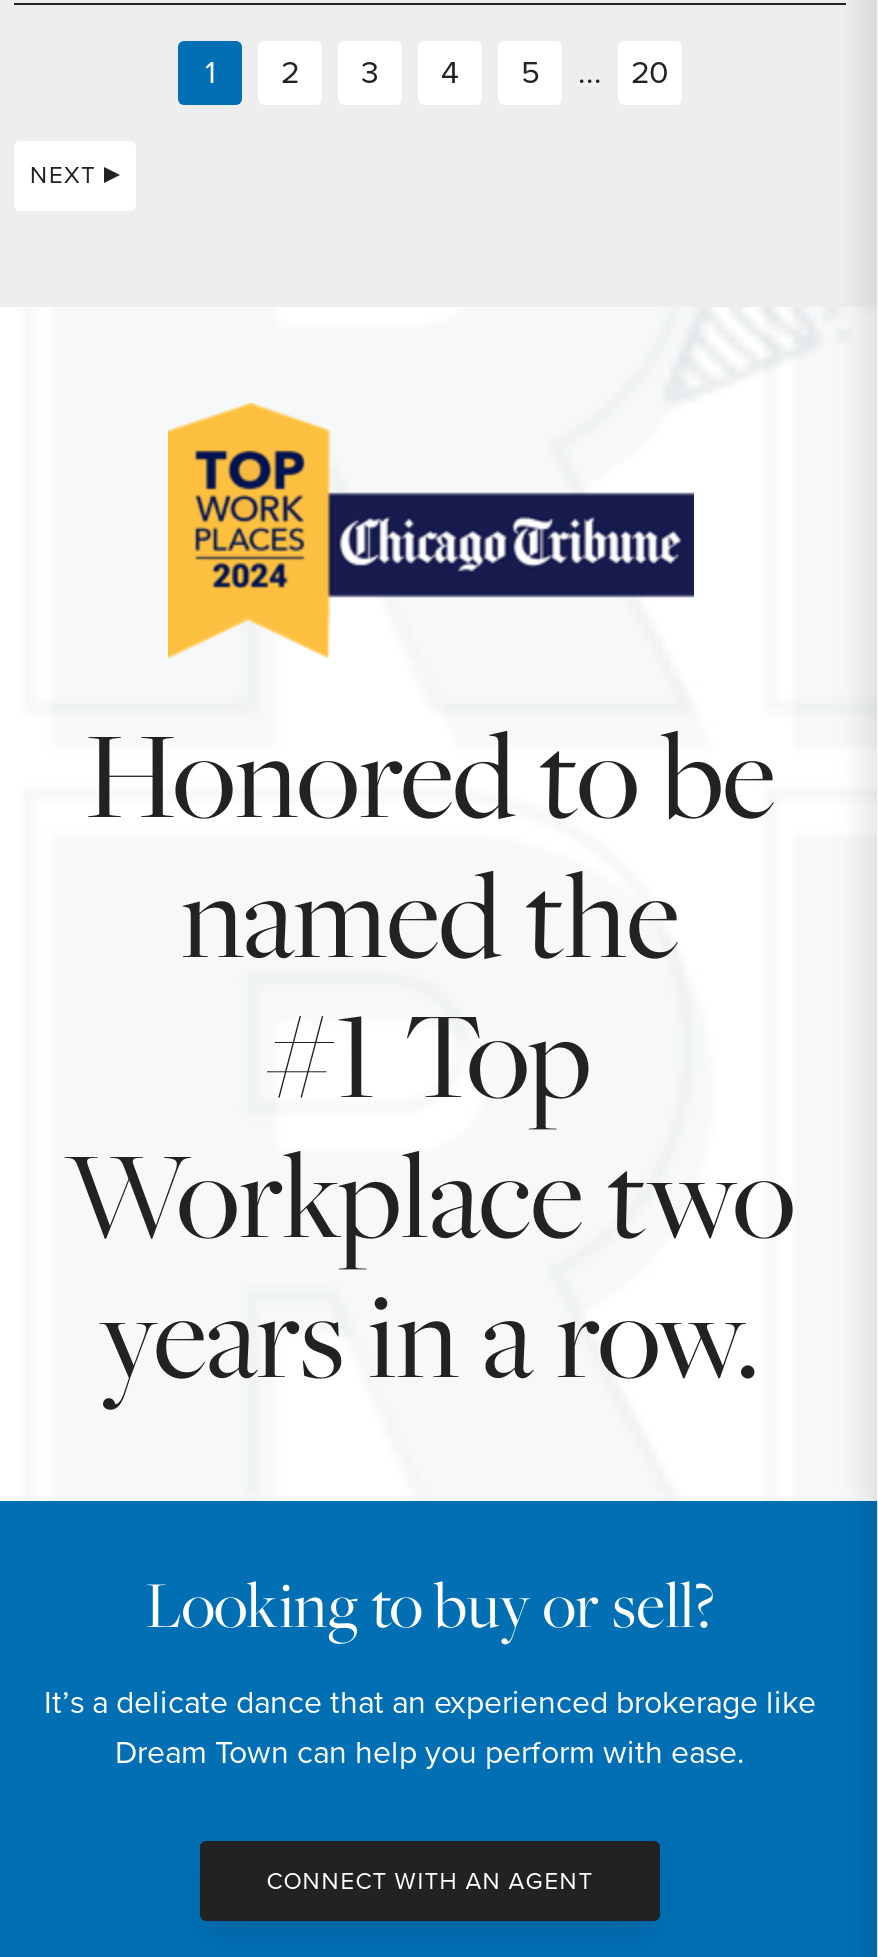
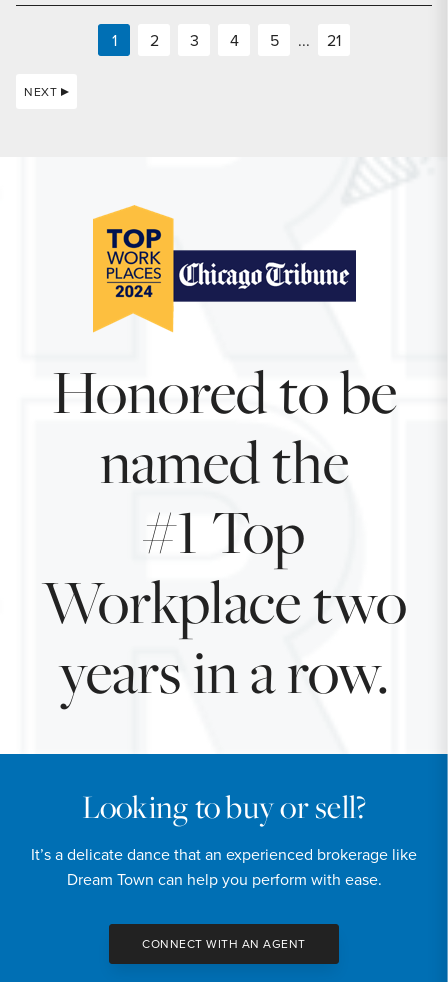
- 20
+ 21
